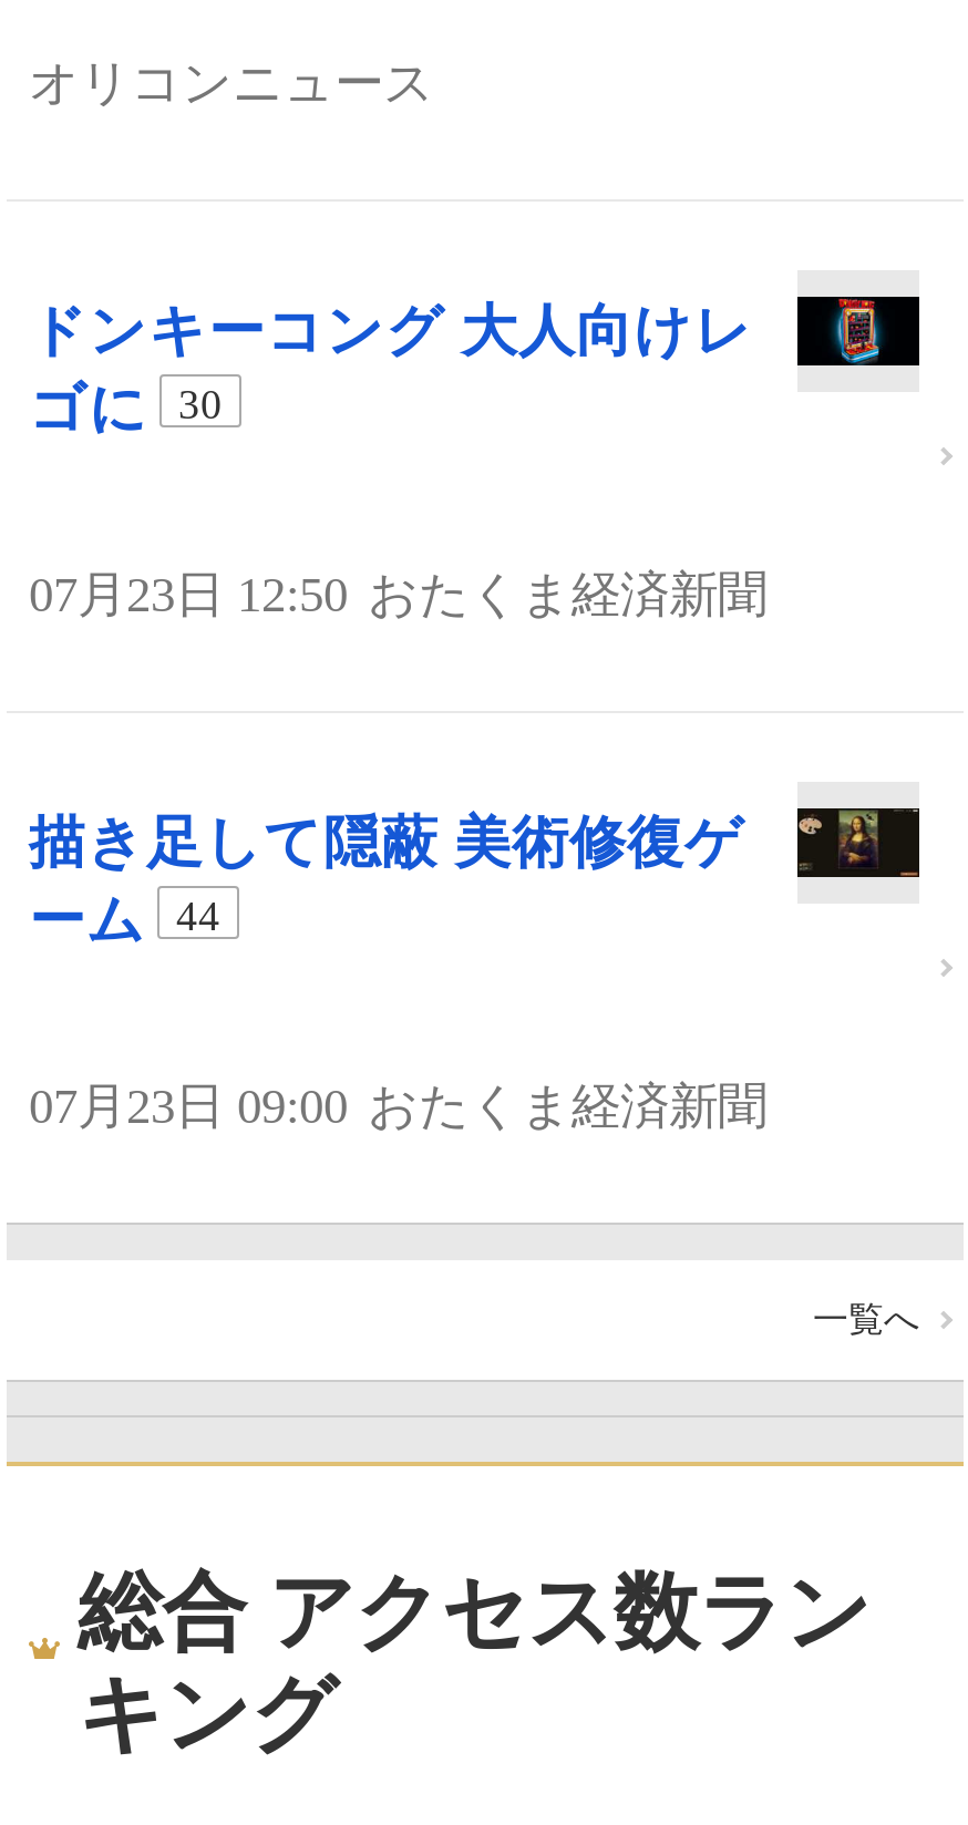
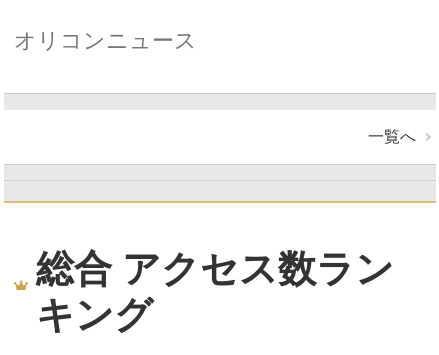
- [image]
- ドンキーコング 大人向けレ
- ゴに
- 30

- 07月23日 12:50 おたくま経済新聞

- [image]
- 描き足して隠蔽 美術修復ゲ
- ーム
- 44

- 07月23日 09:00 おたくま経済新聞
